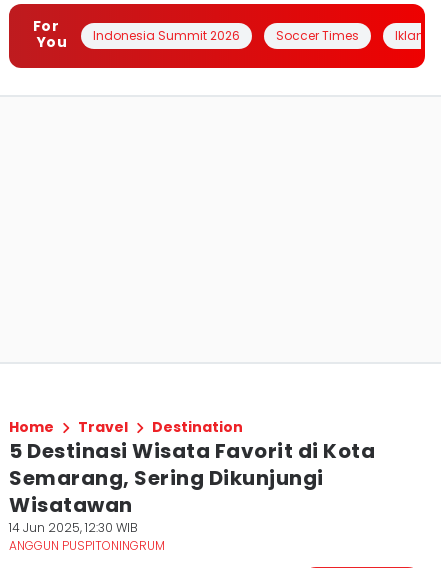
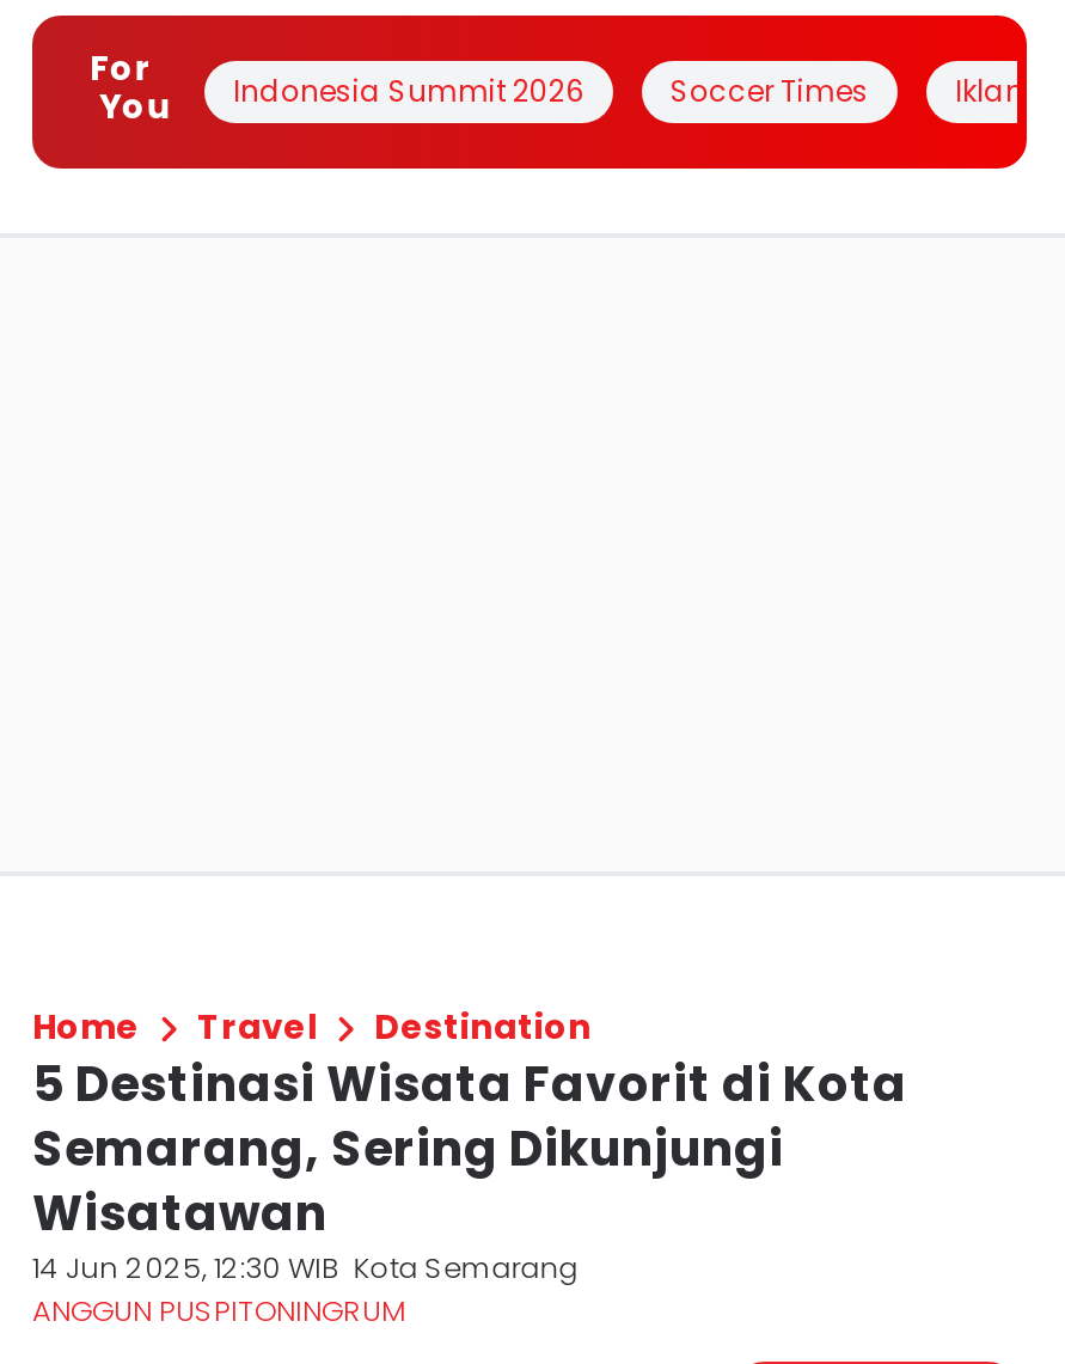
- 14 Jun 2025, 12:30 WIB
+ 14 Jun 2025, 12:30 WIB Kota Semarang
